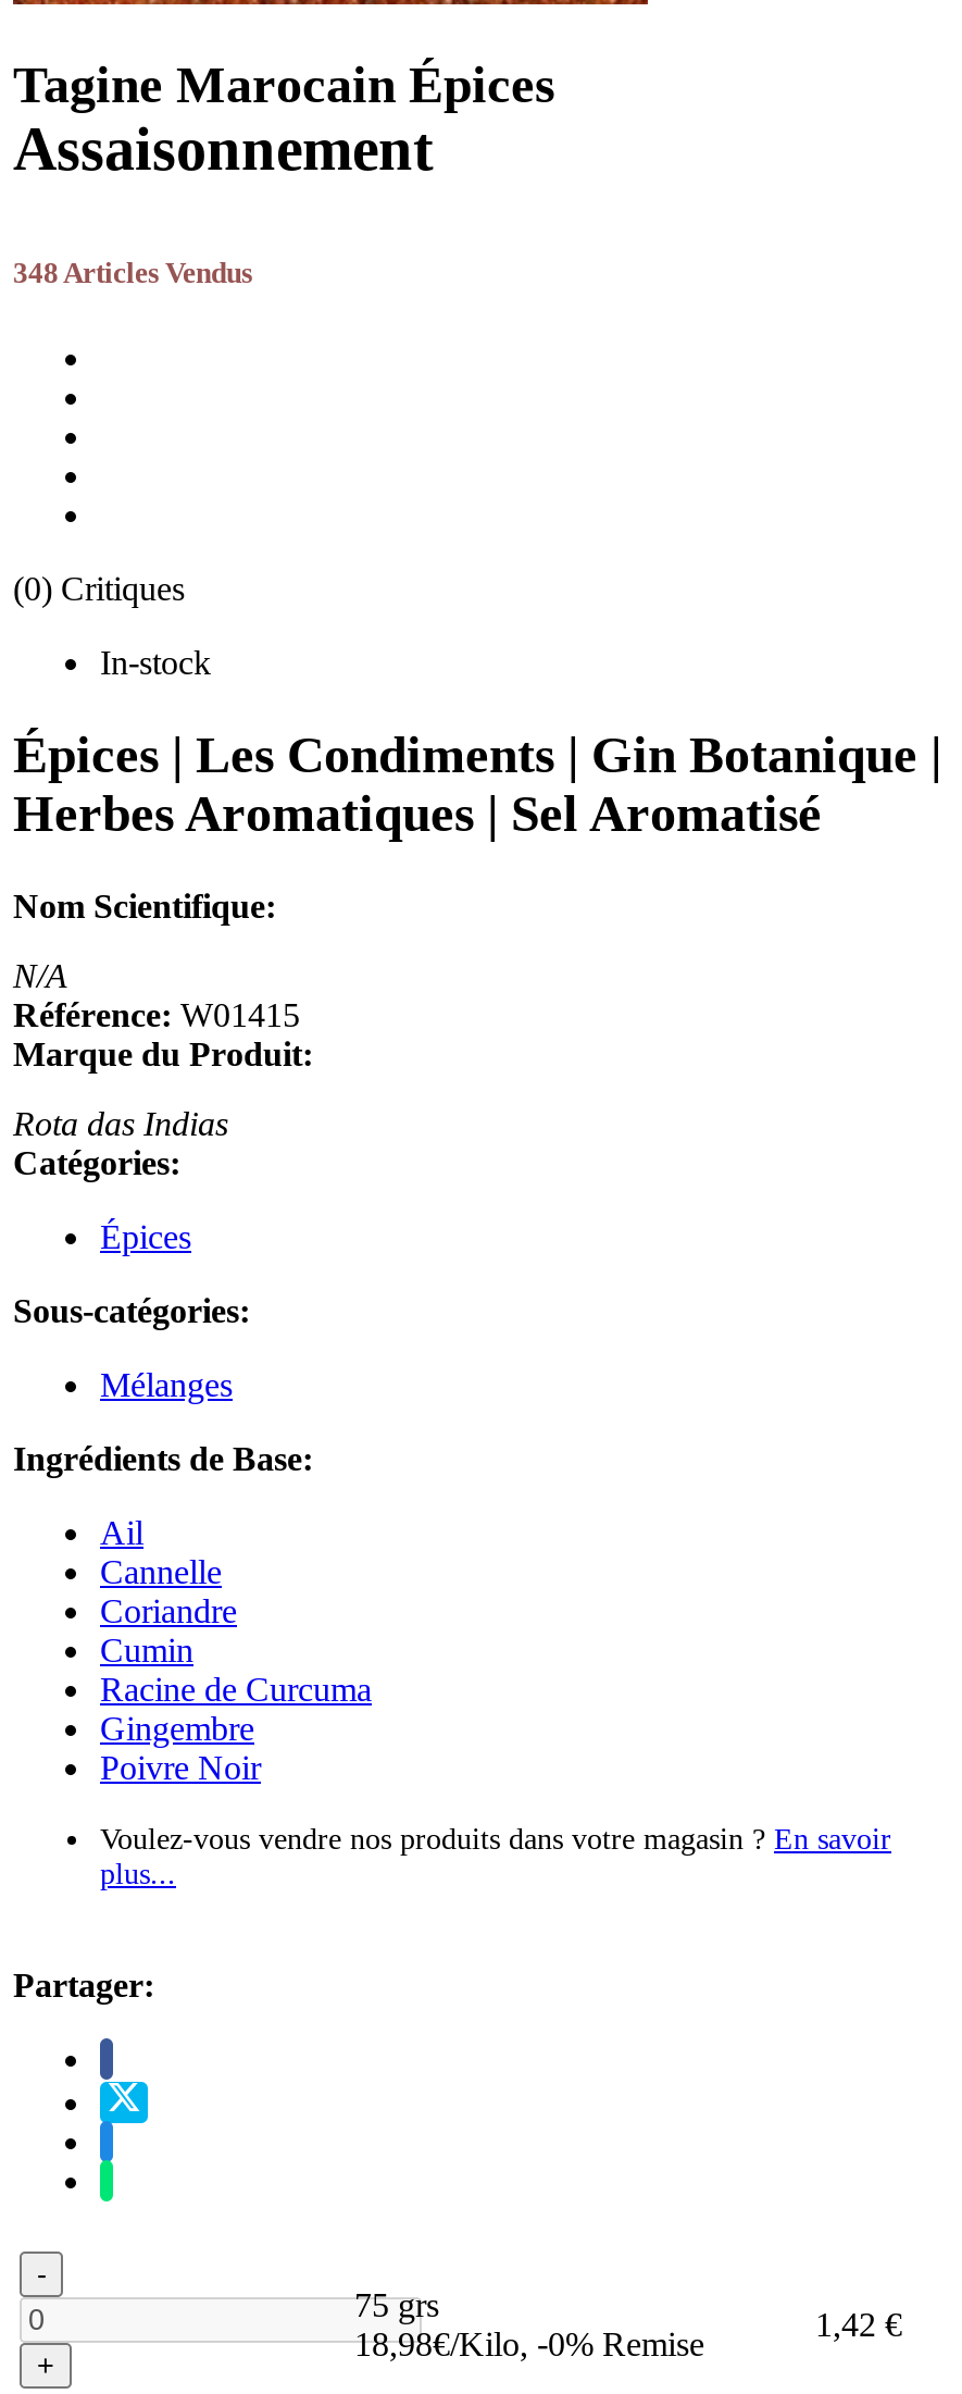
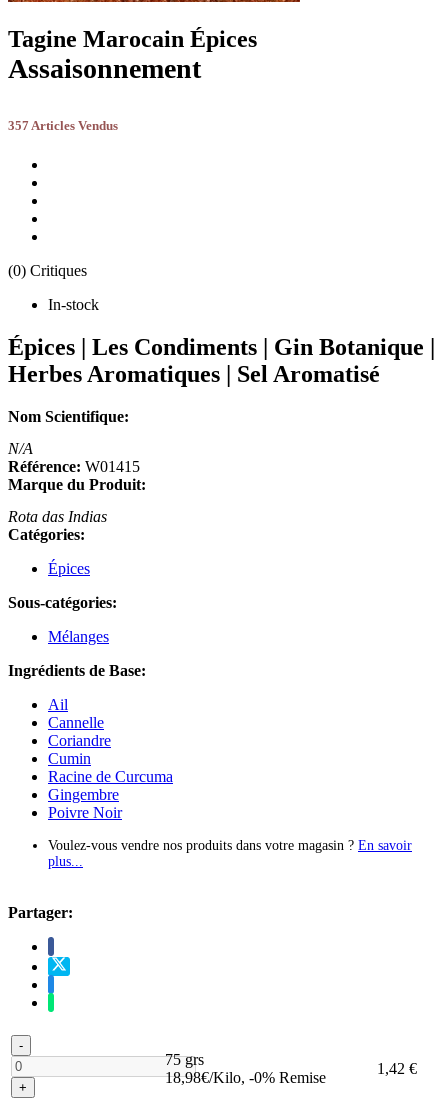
- 348 Articles Vendus
+ 357 Articles Vendus
